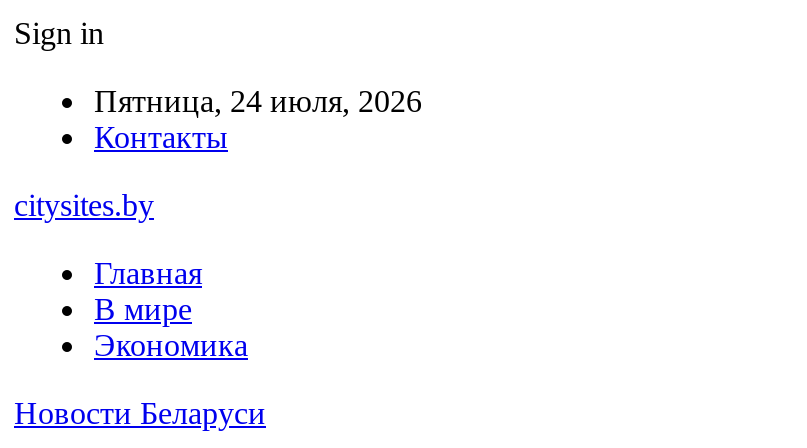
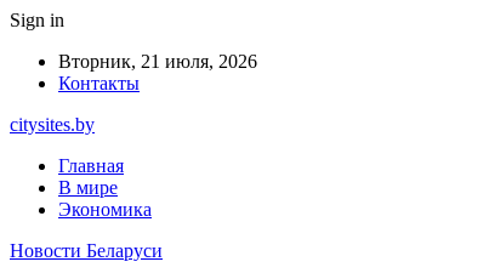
- Пятница, 24 июля, 2026
+ Вторник, 21 июля, 2026
